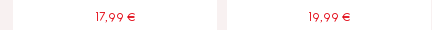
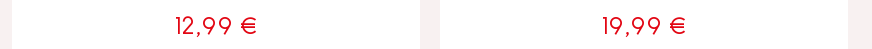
- 17,99 €
+ 12,99 €
